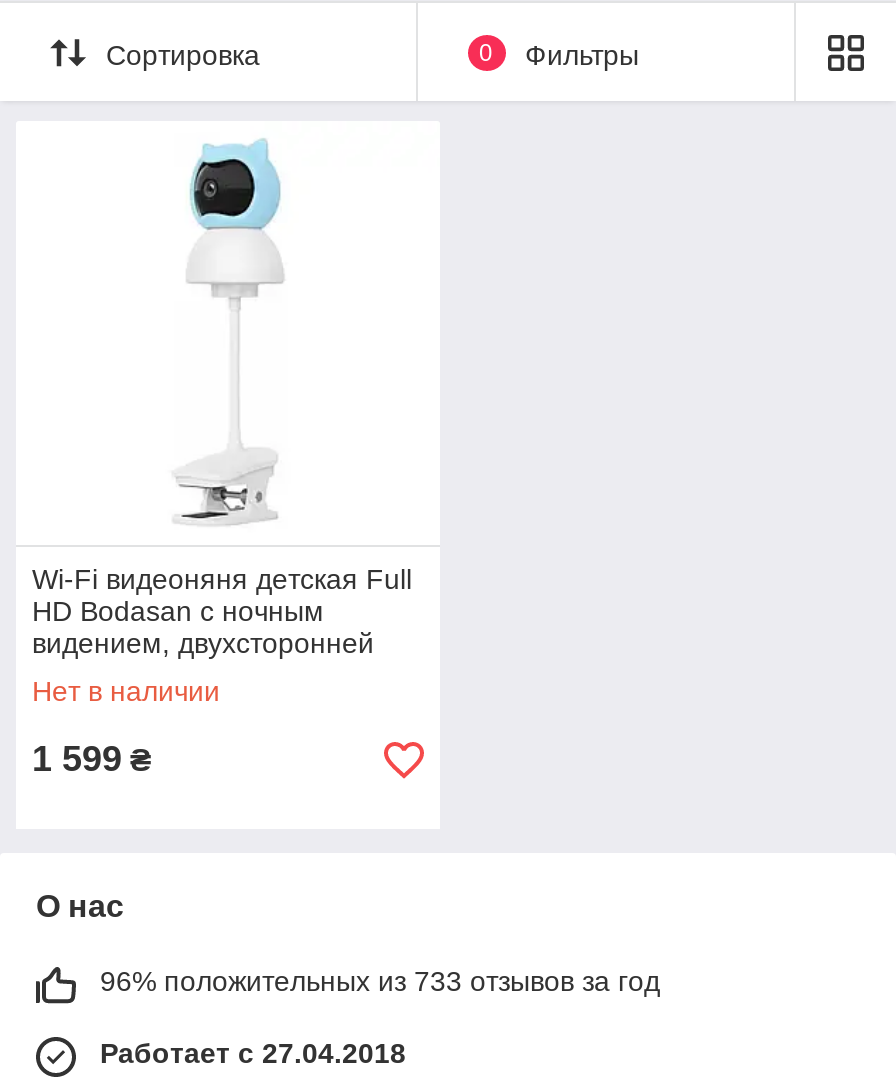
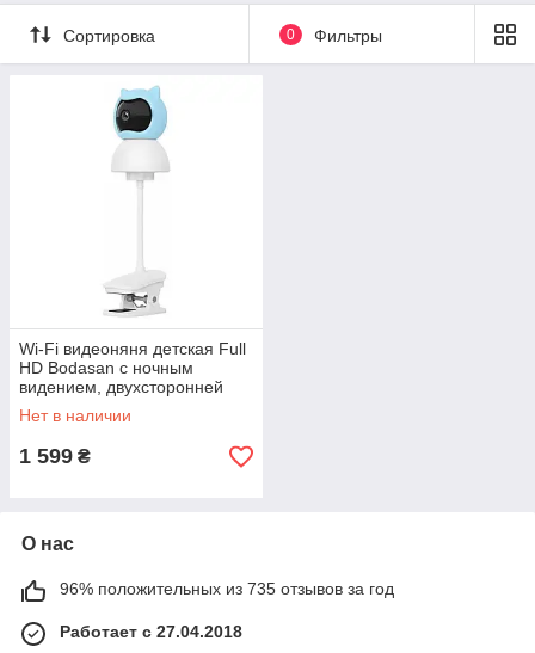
- 96% положительных из 733 отзывов за год
+ 96% положительных из 735 отзывов за год
